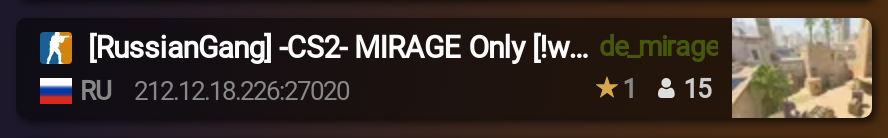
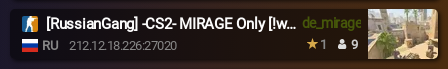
- 1 15
+ 1 9
